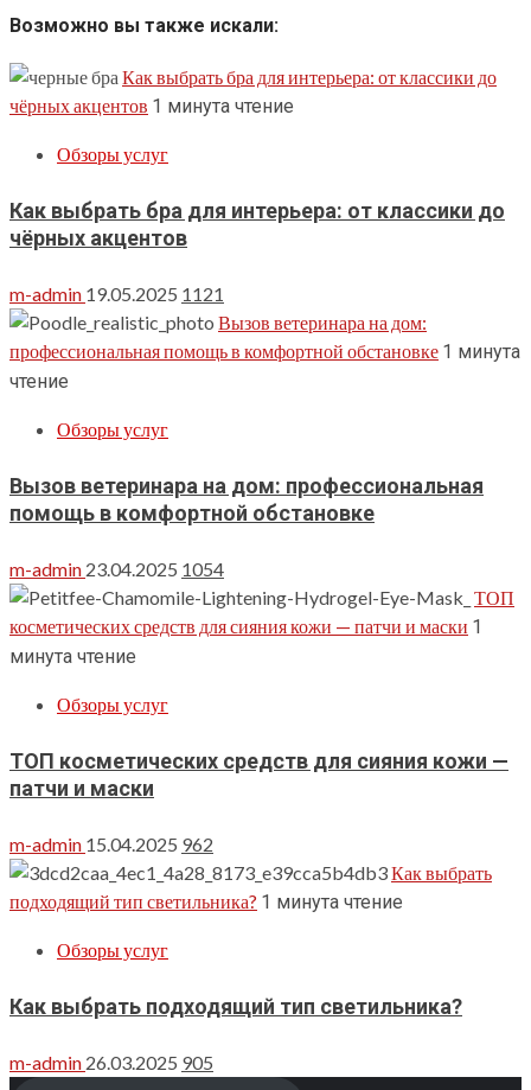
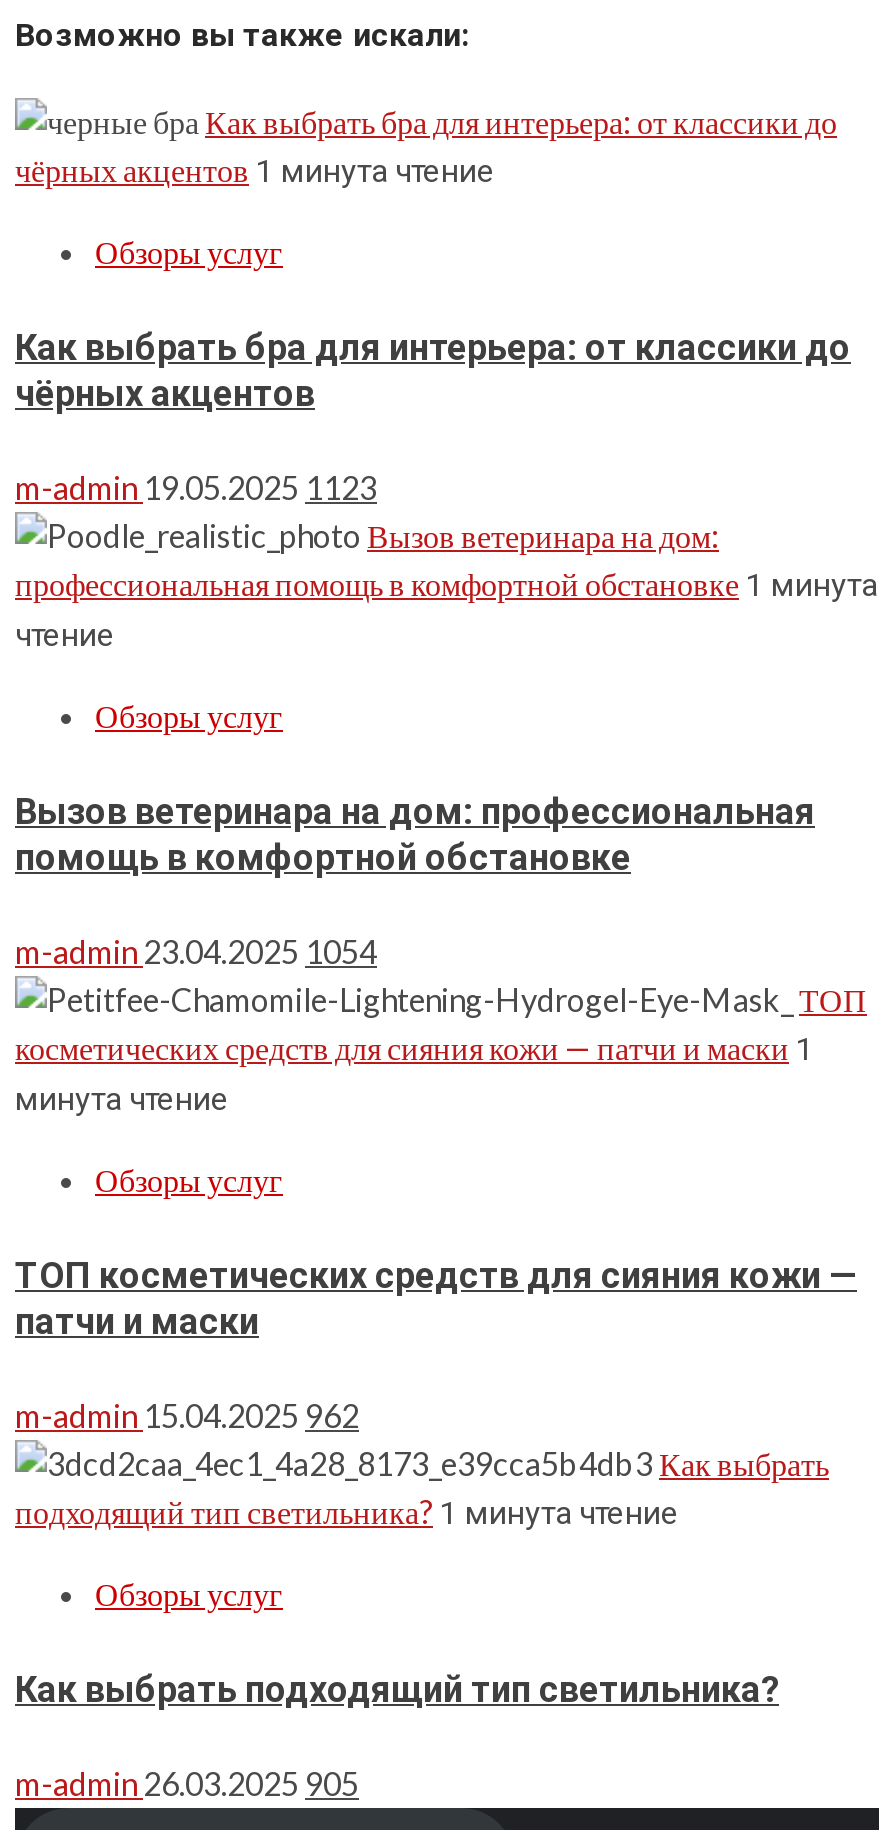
- m-admin 19.05.2025 1121
+ m-admin 19.05.2025 1123
